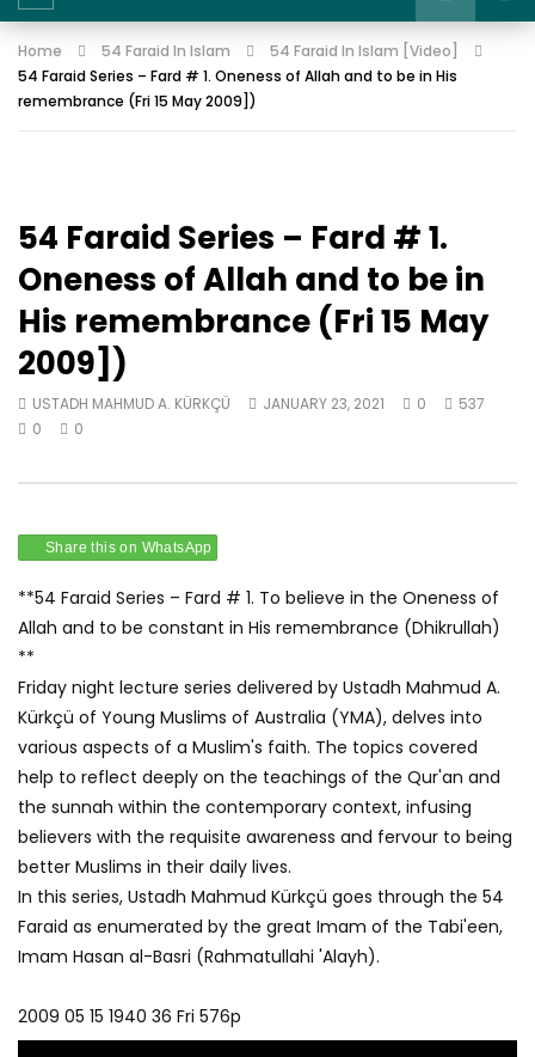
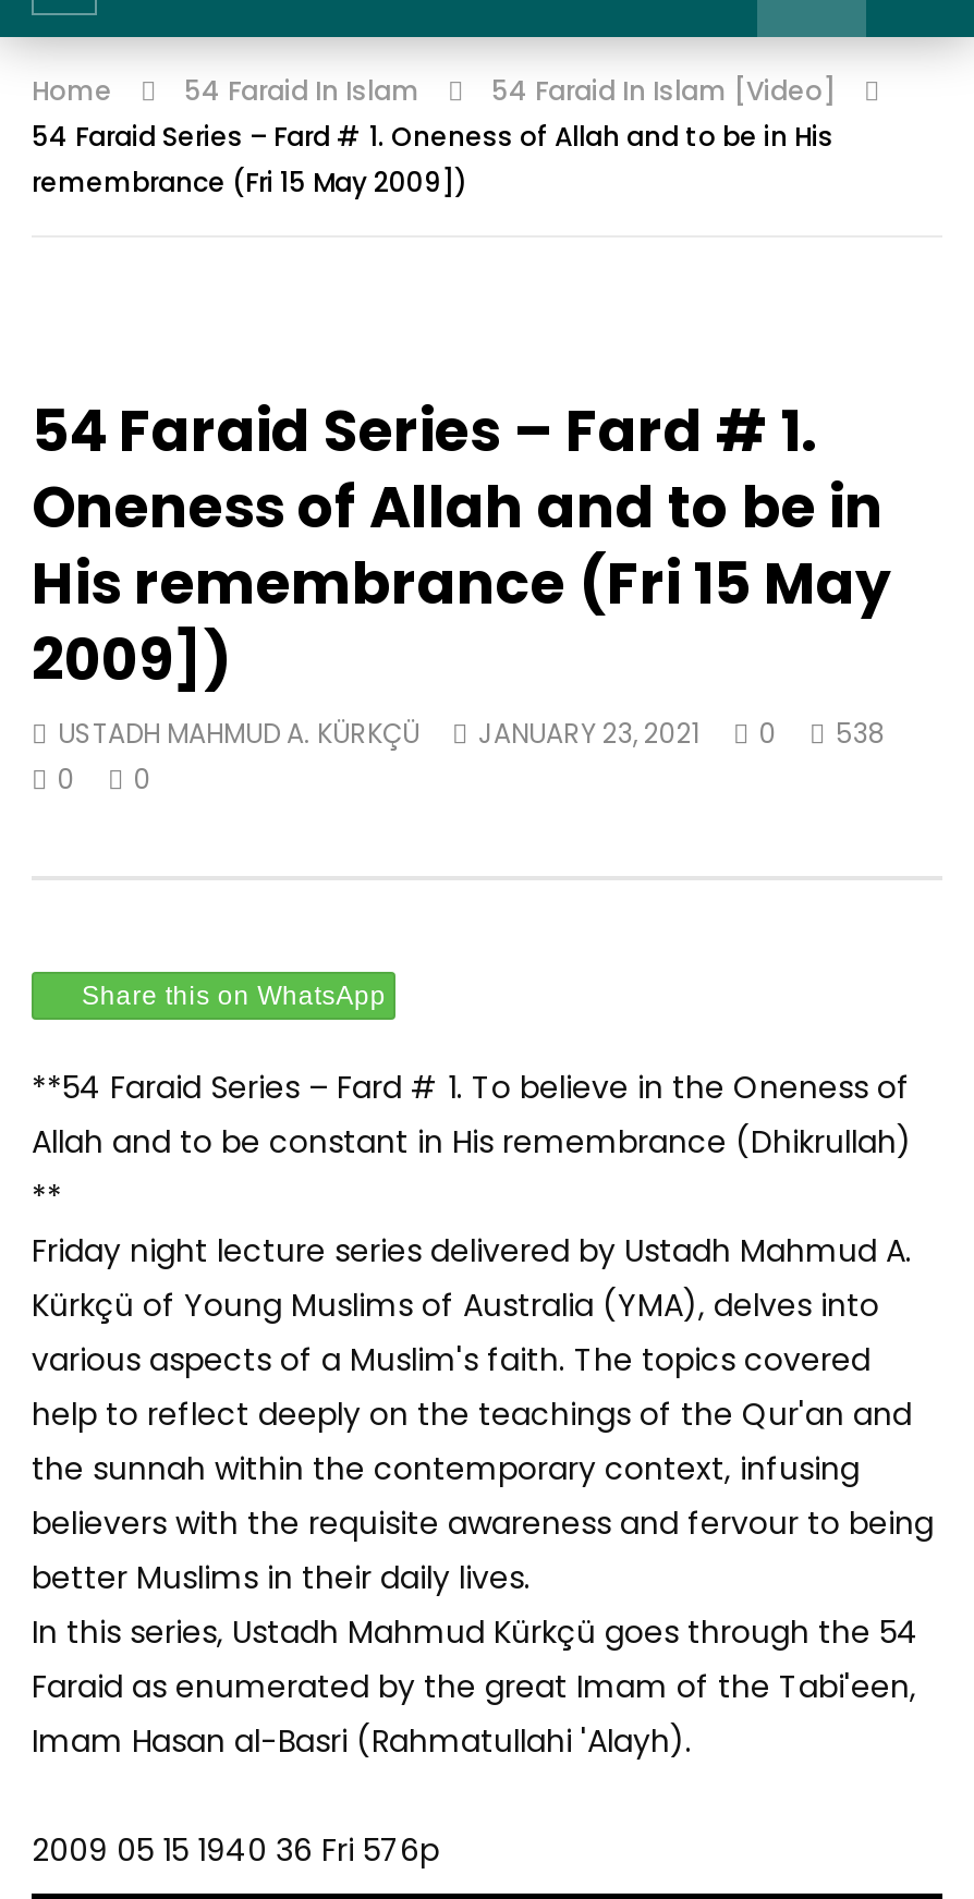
- USTADH MAHMUD A. KÜRKÇÜ JANUARY 23, 2021 0 537
+ USTADH MAHMUD A. KÜRKÇÜ JANUARY 23, 2021 0 538
